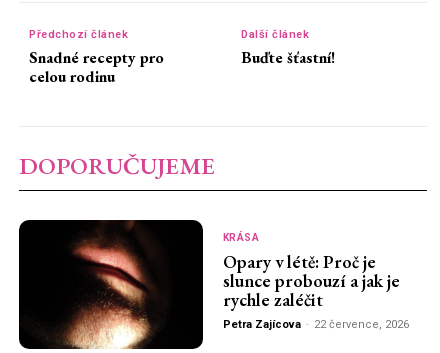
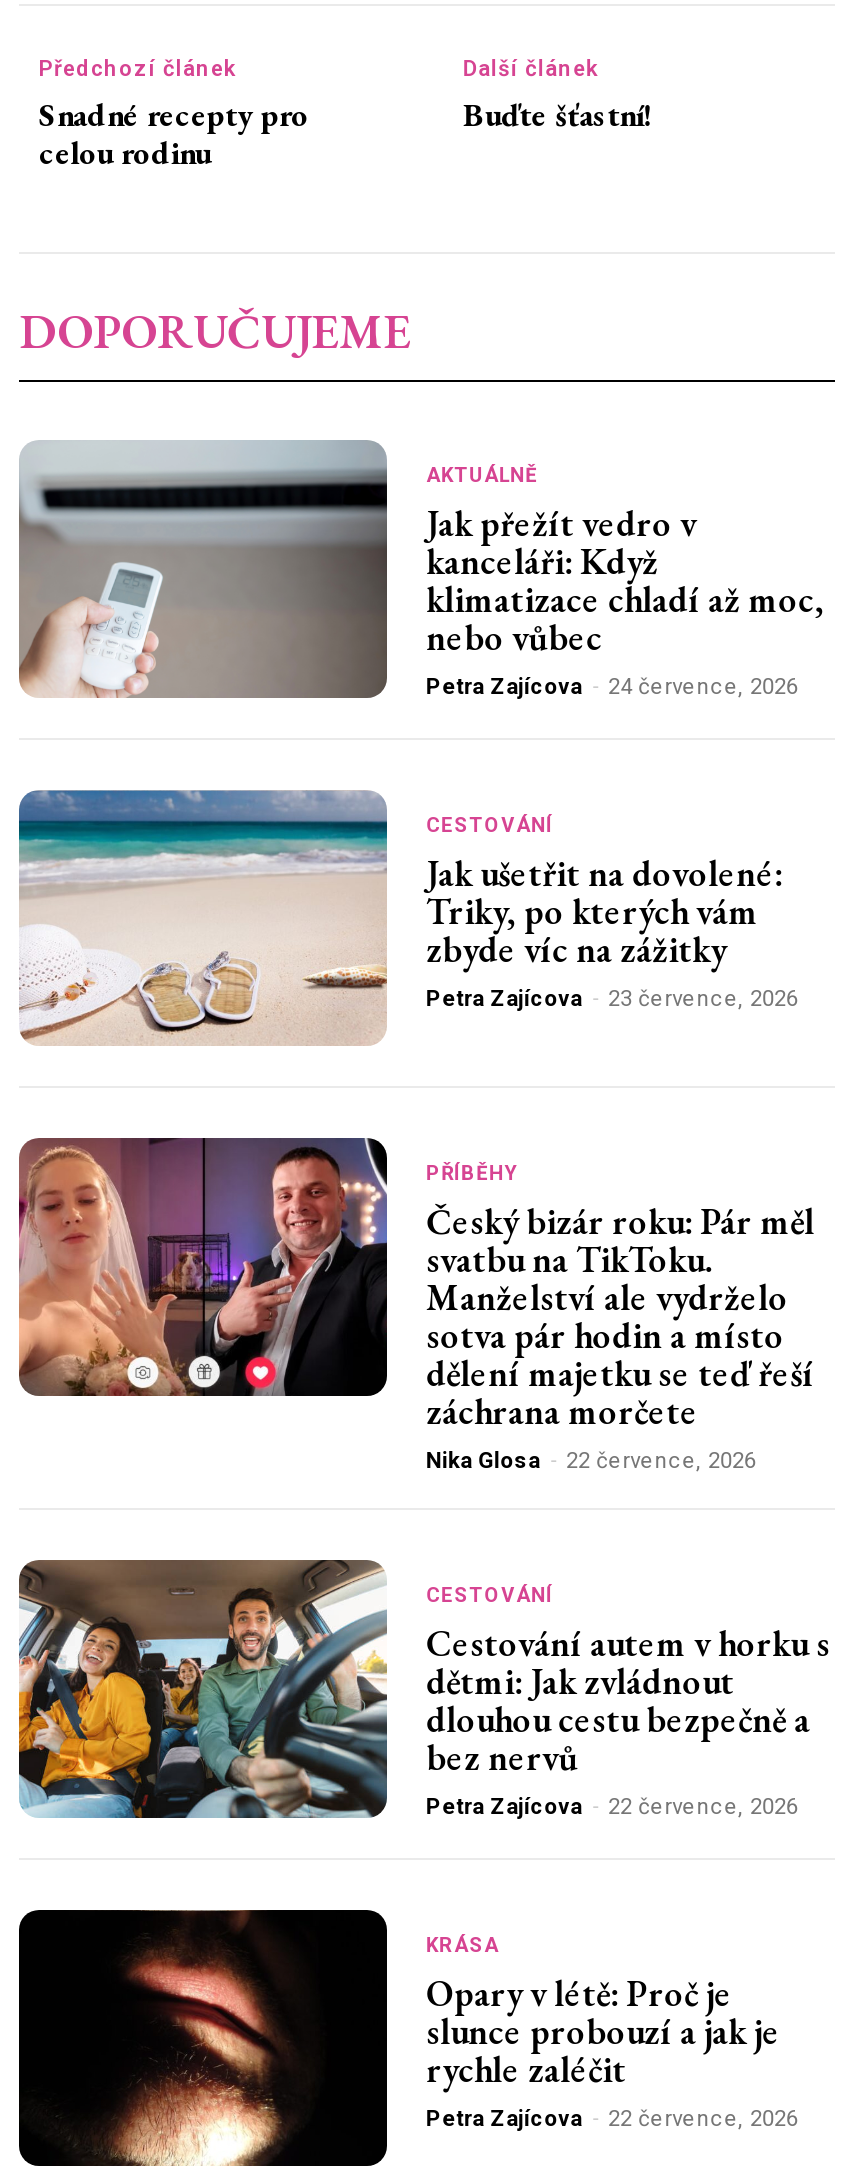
+ [image]
+ AKTUÁLNĚ
+ Jak přežít vedro v
+ kanceláři: Když
+ klimatizace chladí až moc,
+ nebo vůbec
+ Petra Zajícova - 24 července, 2026

+ [image]
+ CESTOVÁNÍ
+ Jak ušetřit na dovolené:
+ Triky, po kterých vám
+ zbyde víc na zážitky
+ Petra Zajícova - 23 července, 2026

+ [image]
+ PŘÍBĚHY
+ Český bizár roku: Pár měl
+ svatbu na TikToku.
+ Manželství ale vydrželo
+ sotva pár hodin a místo
+ dělení majetku se teď řeší
+ záchrana morčete
+ Nika Glosa - 22 července, 2026

+ [image]
+ CESTOVÁNÍ
+ Cestování autem v horku s
+ dětmi: Jak zvládnout
+ dlouhou cestu bezpečně a
+ bez nervů
+ Petra Zajícova - 22 července, 2026
